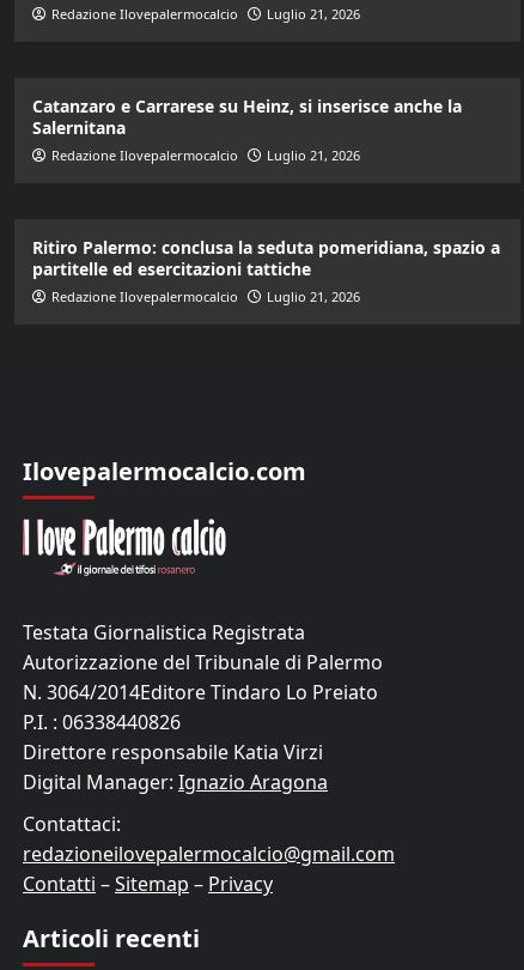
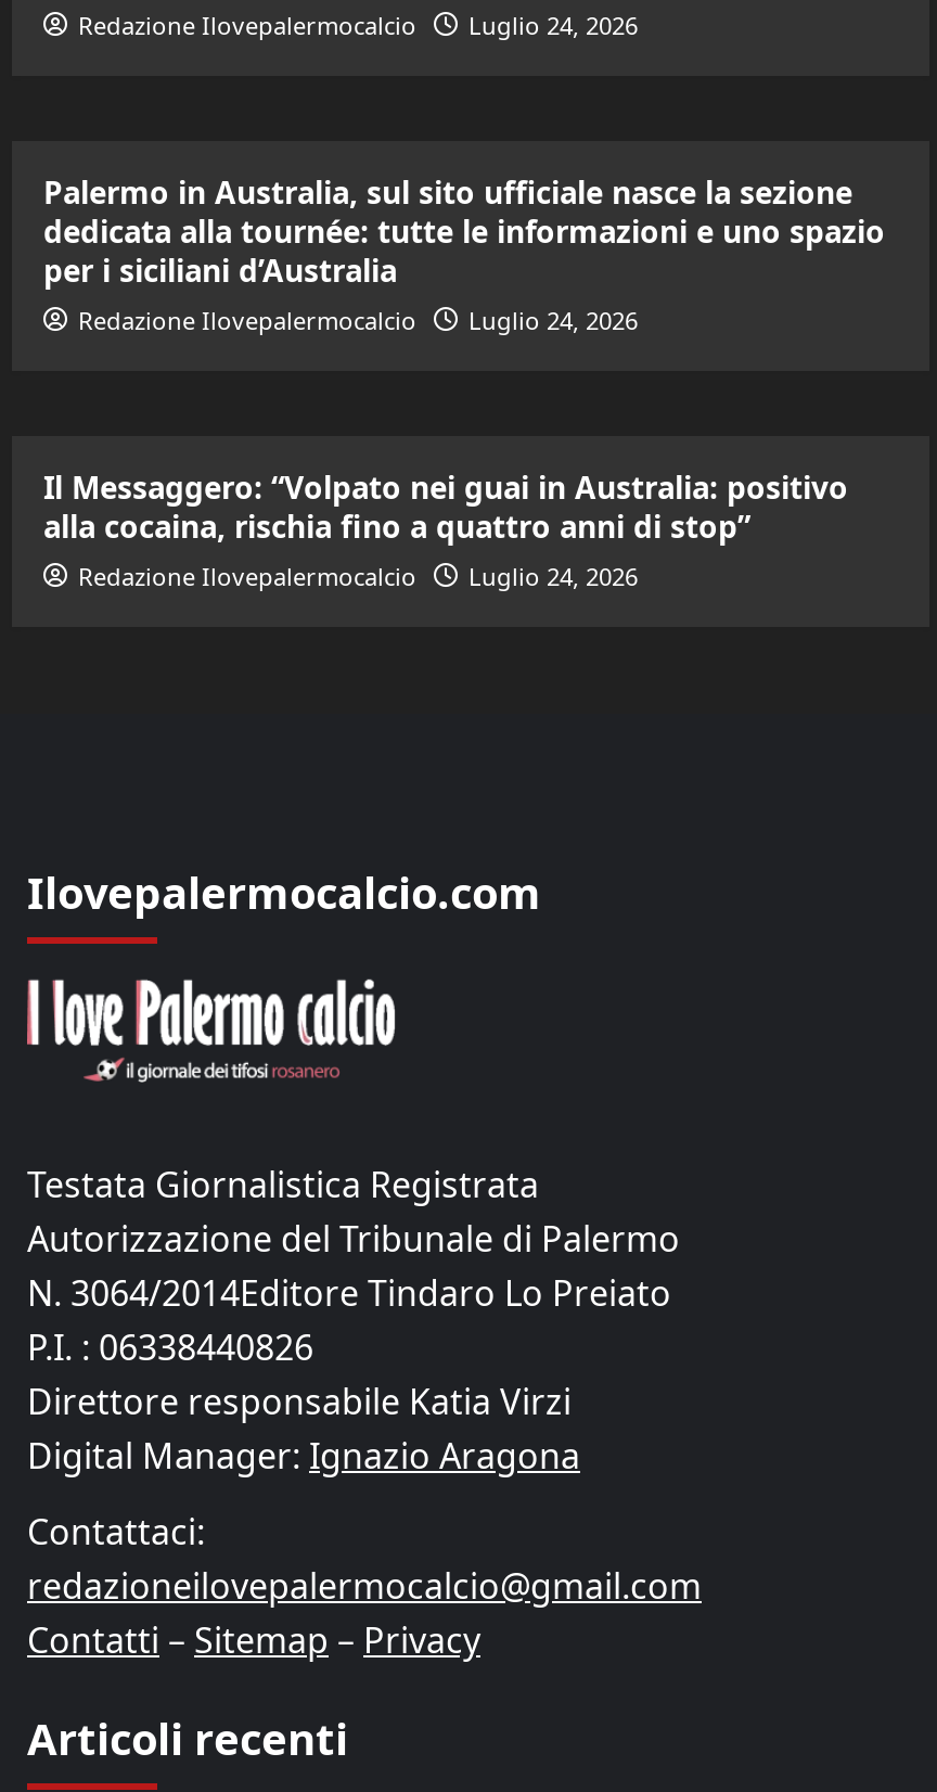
- Redazione Ilovepalermocalcio Luglio 21, 2026
+ Redazione Ilovepalermocalcio Luglio 24, 2026

- Catanzaro e Carrarese su Heinz, si inserisce anche la
- Salernitana
+ Palermo in Australia, sul sito ufficiale nasce la sezione
+ dedicata alla tournée: tutte le informazioni e uno spazio
+ per i siciliani d’Australia

- Redazione Ilovepalermocalcio Luglio 21, 2026
+ Redazione Ilovepalermocalcio Luglio 24, 2026

- Ritiro Palermo: conclusa la seduta pomeridiana, spazio a
- partitelle ed esercitazioni tattiche
+ Il Messaggero: “Volpato nei guai in Australia: positivo
+ alla cocaina, rischia fino a quattro anni di stop”

- Redazione Ilovepalermocalcio Luglio 21, 2026
+ Redazione Ilovepalermocalcio Luglio 24, 2026
